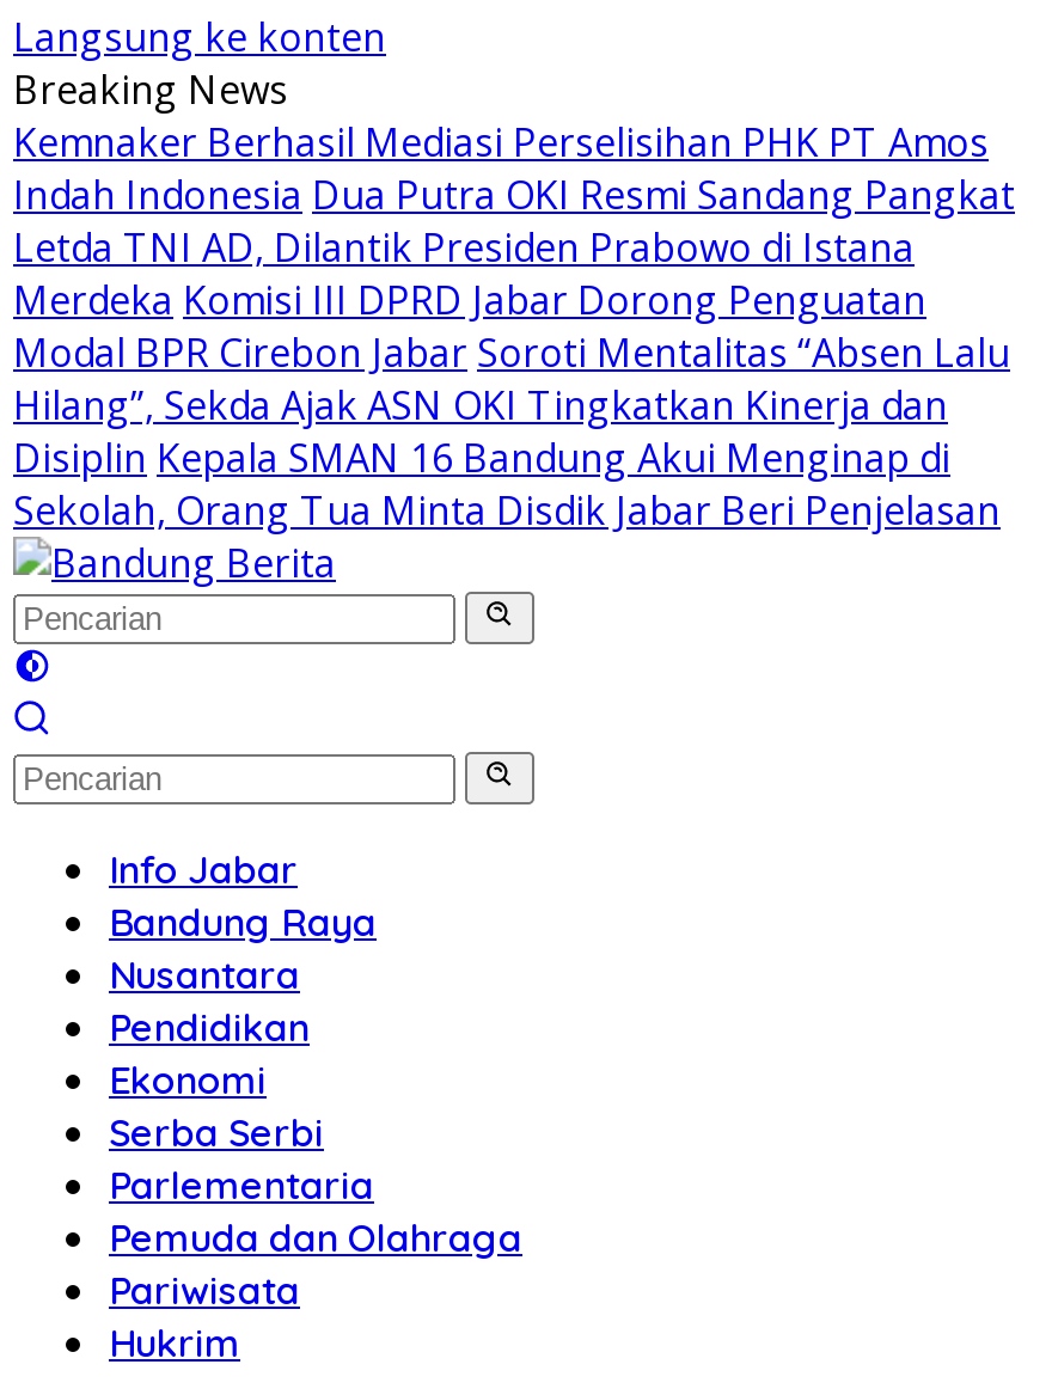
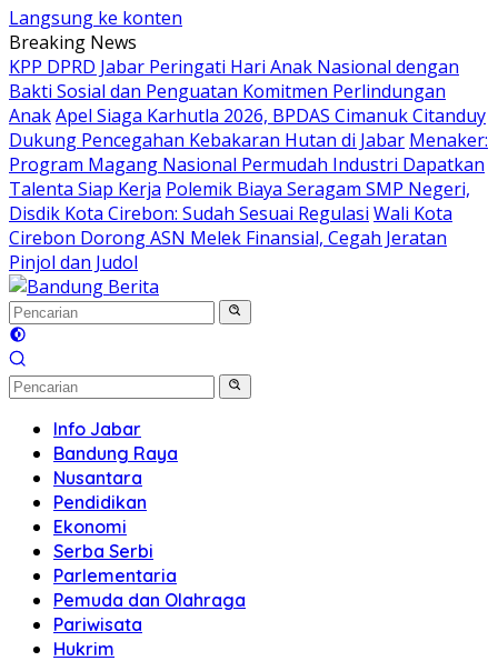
- Kemnaker Berhasil Mediasi Perselisihan PHK PT Amos
- Indah Indonesia Dua Putra OKI Resmi Sandang Pangkat
- Letda TNI AD, Dilantik Presiden Prabowo di Istana
- Merdeka Komisi III DPRD Jabar Dorong Penguatan
- Modal BPR Cirebon Jabar Soroti Mentalitas “Absen Lalu
- Hilang”, Sekda Ajak ASN OKI Tingkatkan Kinerja dan
- Disiplin Kepala SMAN 16 Bandung Akui Menginap di
- Sekolah, Orang Tua Minta Disdik Jabar Beri Penjelasan
+ KPP DPRD Jabar Peringati Hari Anak Nasional dengan
+ Bakti Sosial dan Penguatan Komitmen Perlindungan
+ Anak Apel Siaga Karhutla 2026, BPDAS Cimanuk Citanduy
+ Dukung Pencegahan Kebakaran Hutan di Jabar Menaker:
+ Program Magang Nasional Permudah Industri Dapatkan
+ Talenta Siap Kerja Polemik Biaya Seragam SMP Negeri,
+ Disdik Kota Cirebon: Sudah Sesuai Regulasi Wali Kota
+ Cirebon Dorong ASN Melek Finansial, Cegah Jeratan
+ Pinjol dan Judol
